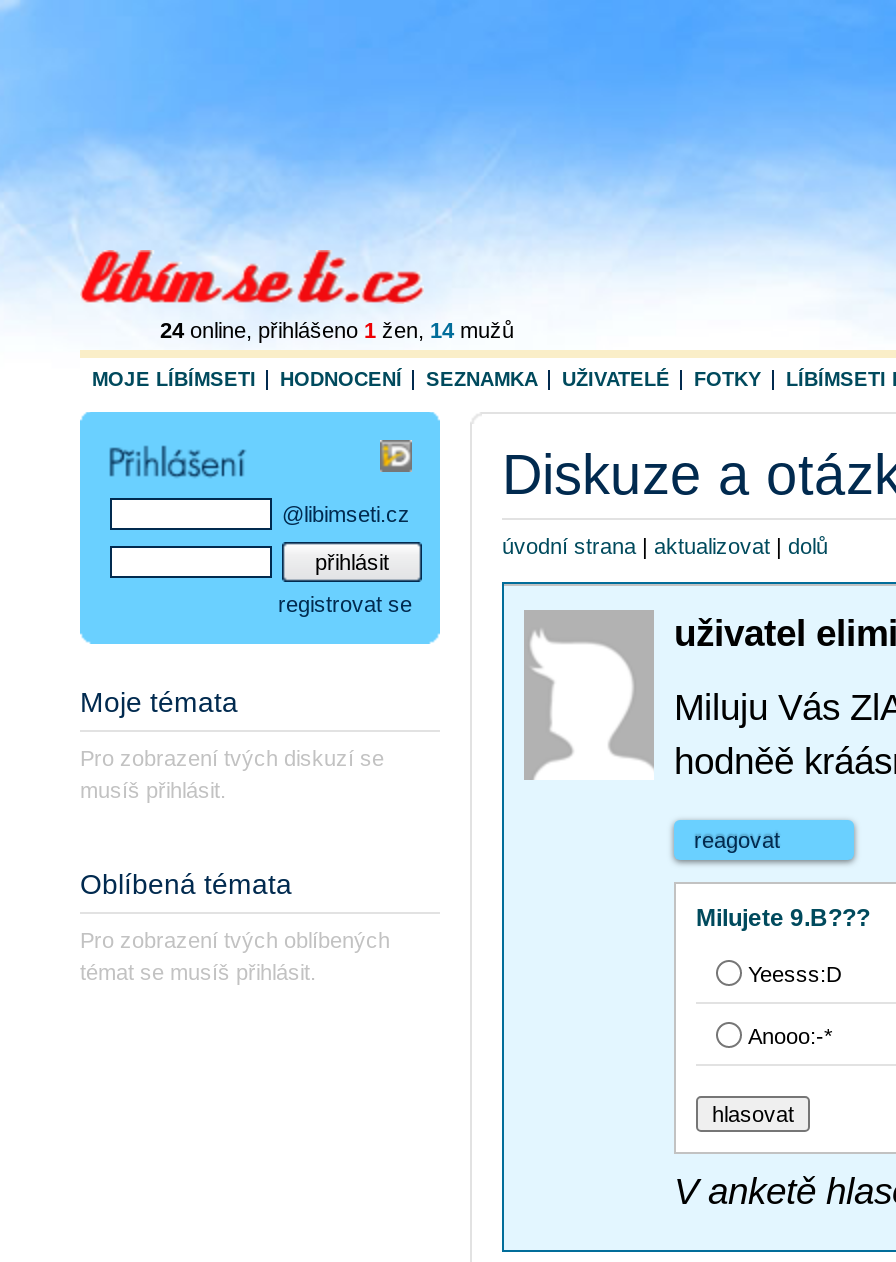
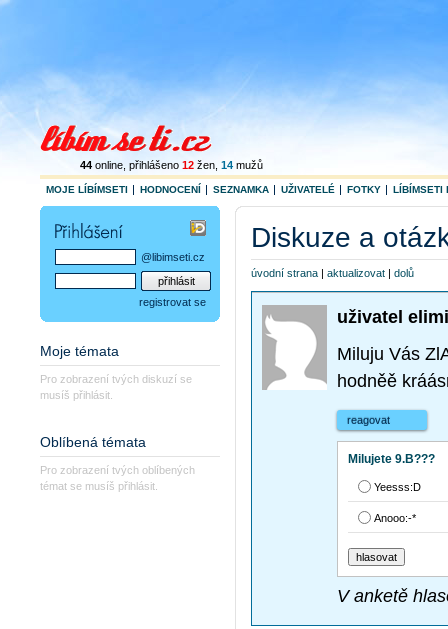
- 24 online, přihlášeno 1 žen, 14 mužů
+ 44 online, přihlášeno 12 žen, 14 mužů
